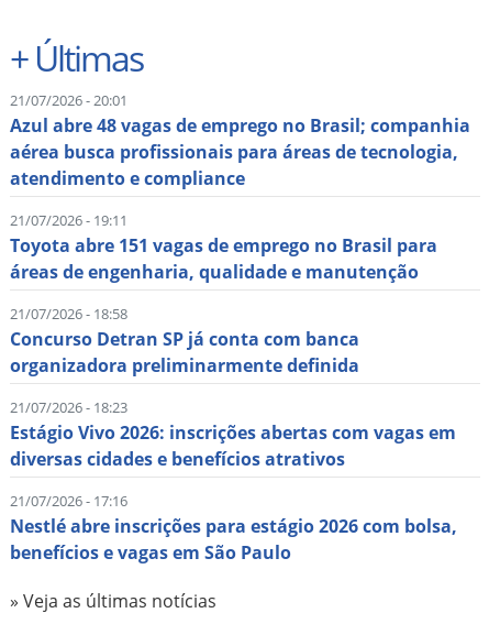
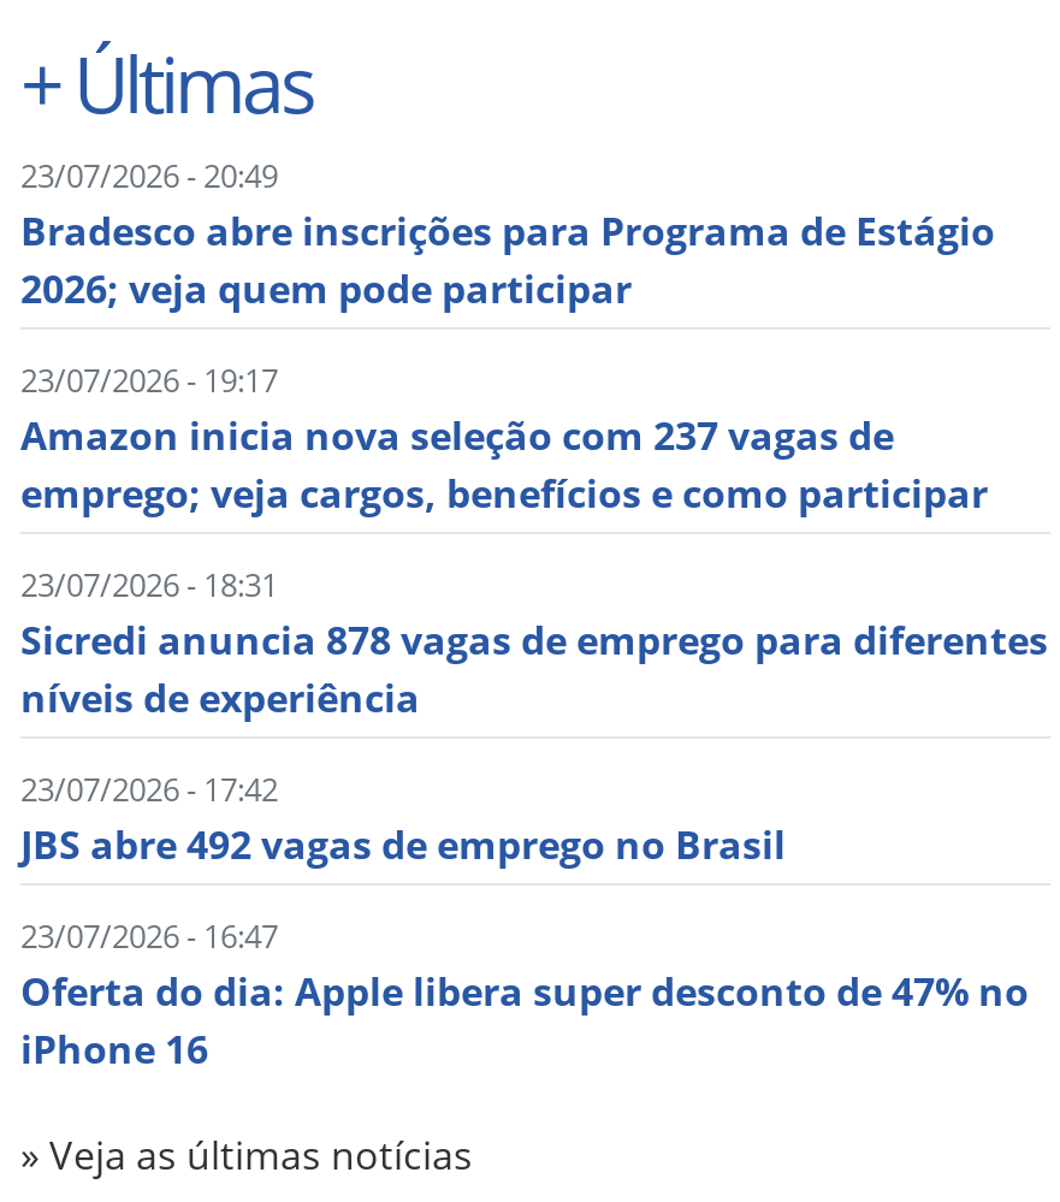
- 21/07/2026 - 20:01
- Azul abre 48 vagas de emprego no Brasil; companhia
- aérea busca profissionais para áreas de tecnologia,
- atendimento e compliance
+ 23/07/2026 - 20:49
+ Bradesco abre inscrições para Programa de Estágio
+ 2026; veja quem pode participar

- 21/07/2026 - 19:11
- Toyota abre 151 vagas de emprego no Brasil para
- áreas de engenharia, qualidade e manutenção
+ 23/07/2026 - 19:17
+ Amazon inicia nova seleção com 237 vagas de
+ emprego; veja cargos, benefícios e como participar

- 21/07/2026 - 18:58
- Concurso Detran SP já conta com banca
- organizadora preliminarmente definida
+ 23/07/2026 - 18:31
+ Sicredi anuncia 878 vagas de emprego para diferentes
+ níveis de experiência

- 21/07/2026 - 18:23
- Estágio Vivo 2026: inscrições abertas com vagas em
- diversas cidades e benefícios atrativos
+ 23/07/2026 - 17:42
+ JBS abre 492 vagas de emprego no Brasil

- 21/07/2026 - 17:16
- Nestlé abre inscrições para estágio 2026 com bolsa,
- benefícios e vagas em São Paulo
+ 23/07/2026 - 16:47
+ Oferta do dia: Apple libera super desconto de 47% no
+ iPhone 16
